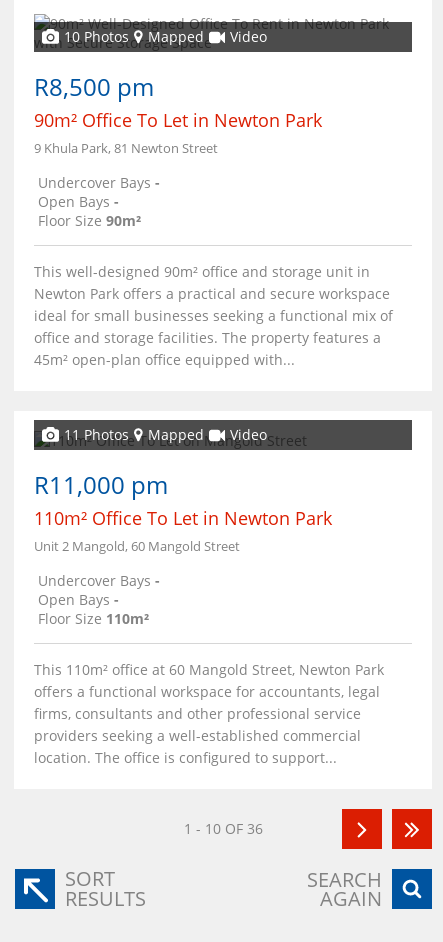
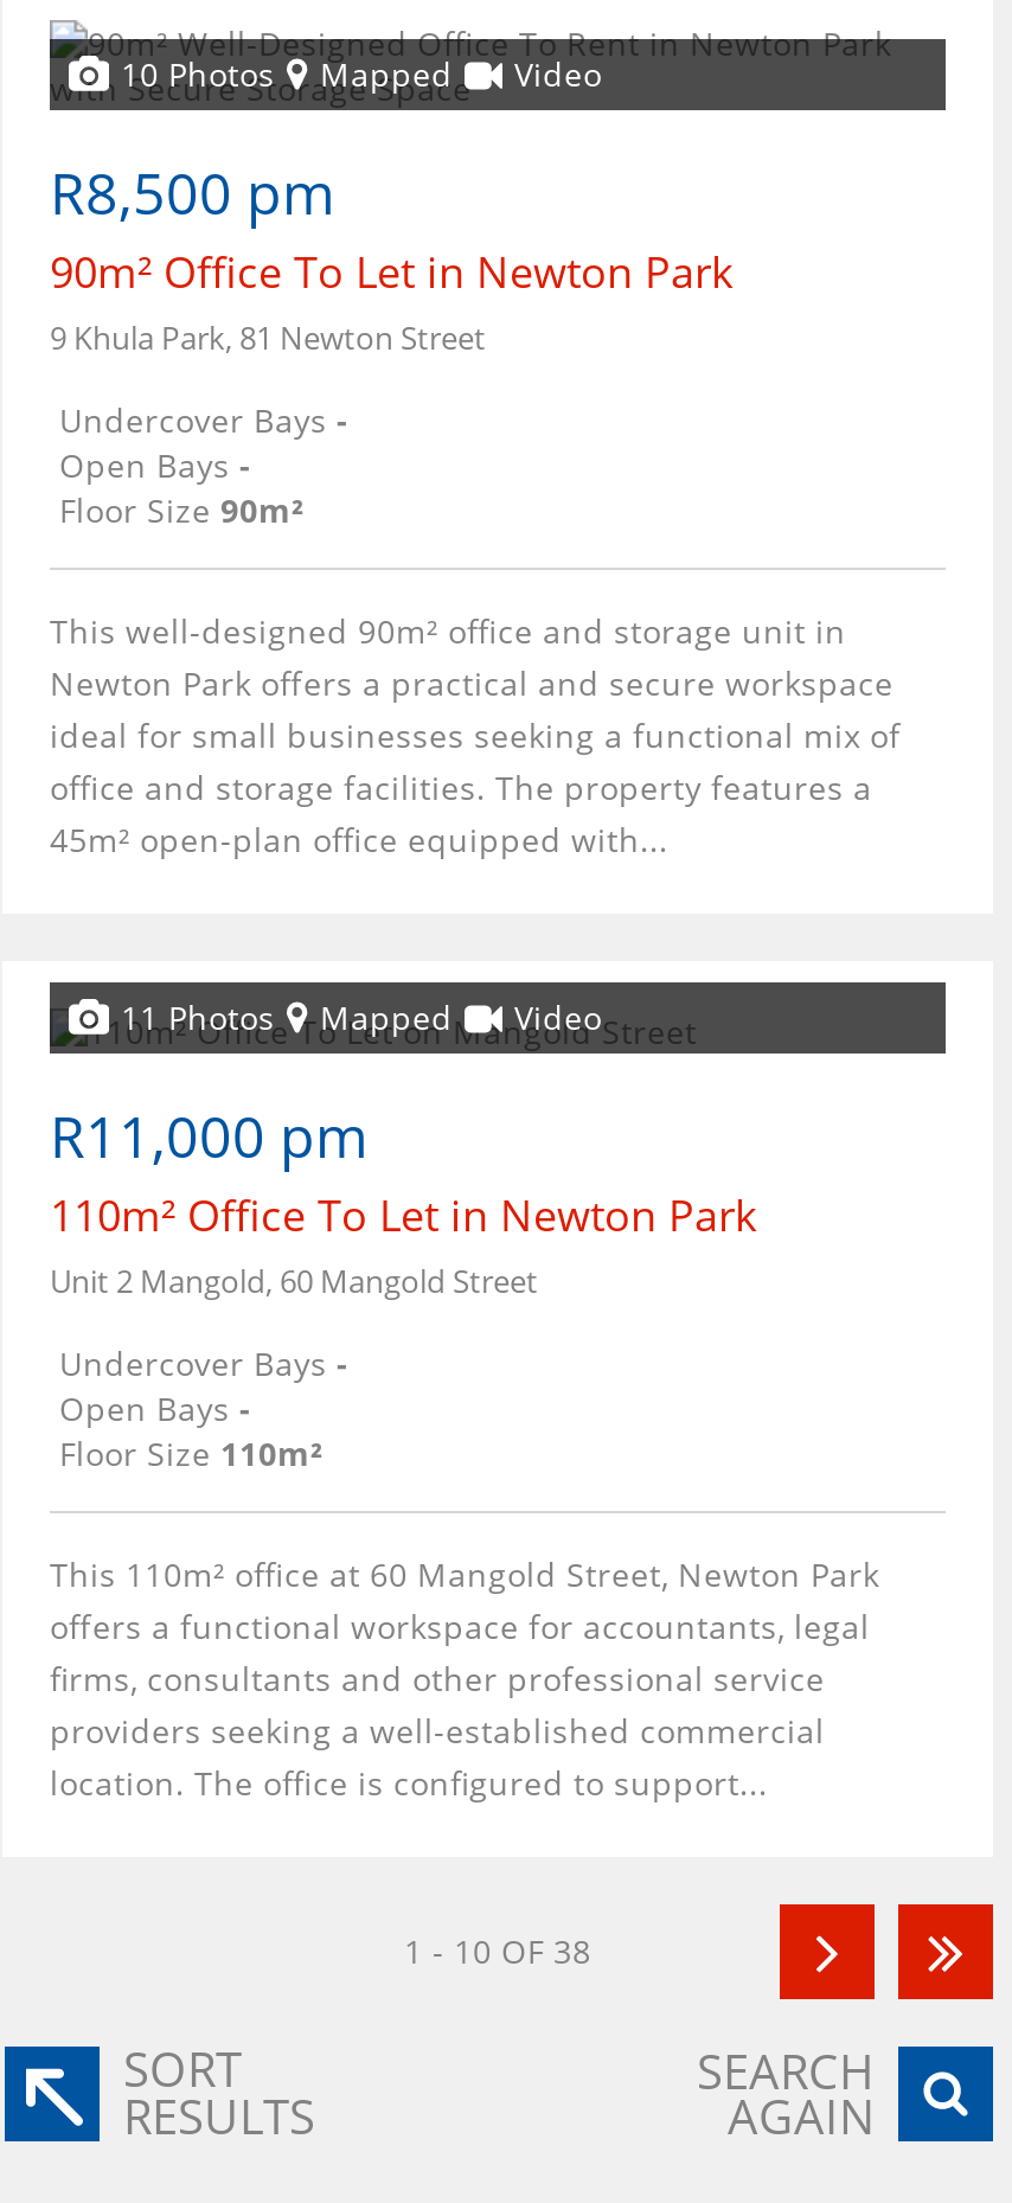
- 1 - 10 OF 36
+ 1 - 10 OF 38
